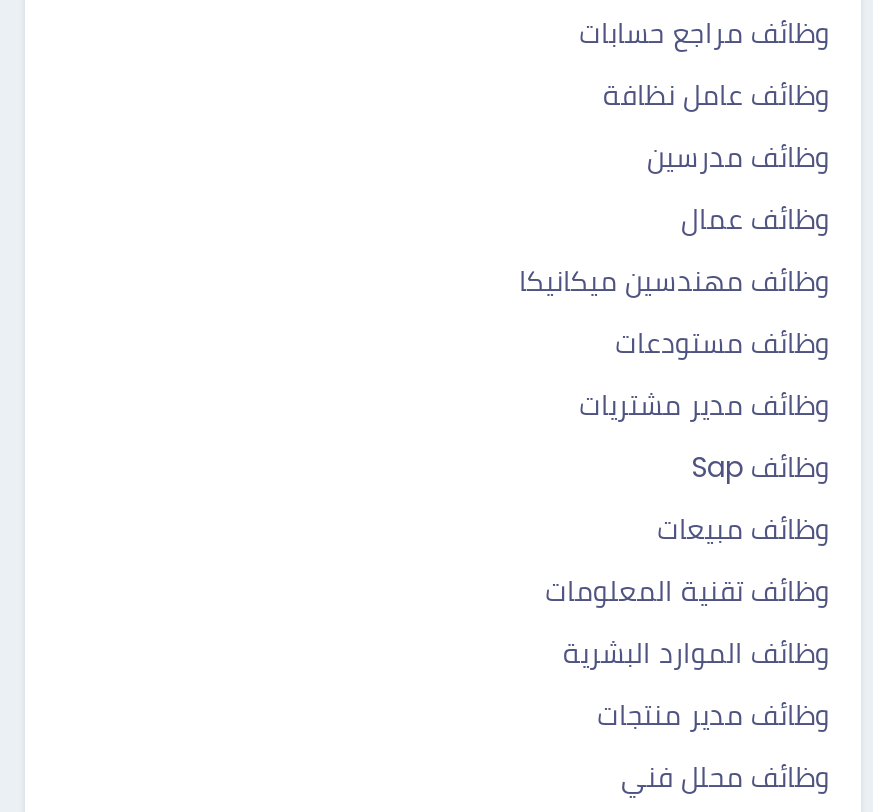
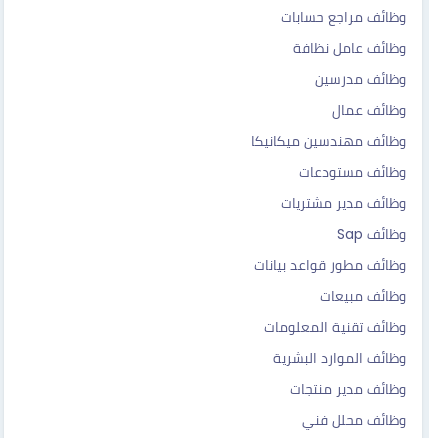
+ وظائف مطور قواعد بيانات
